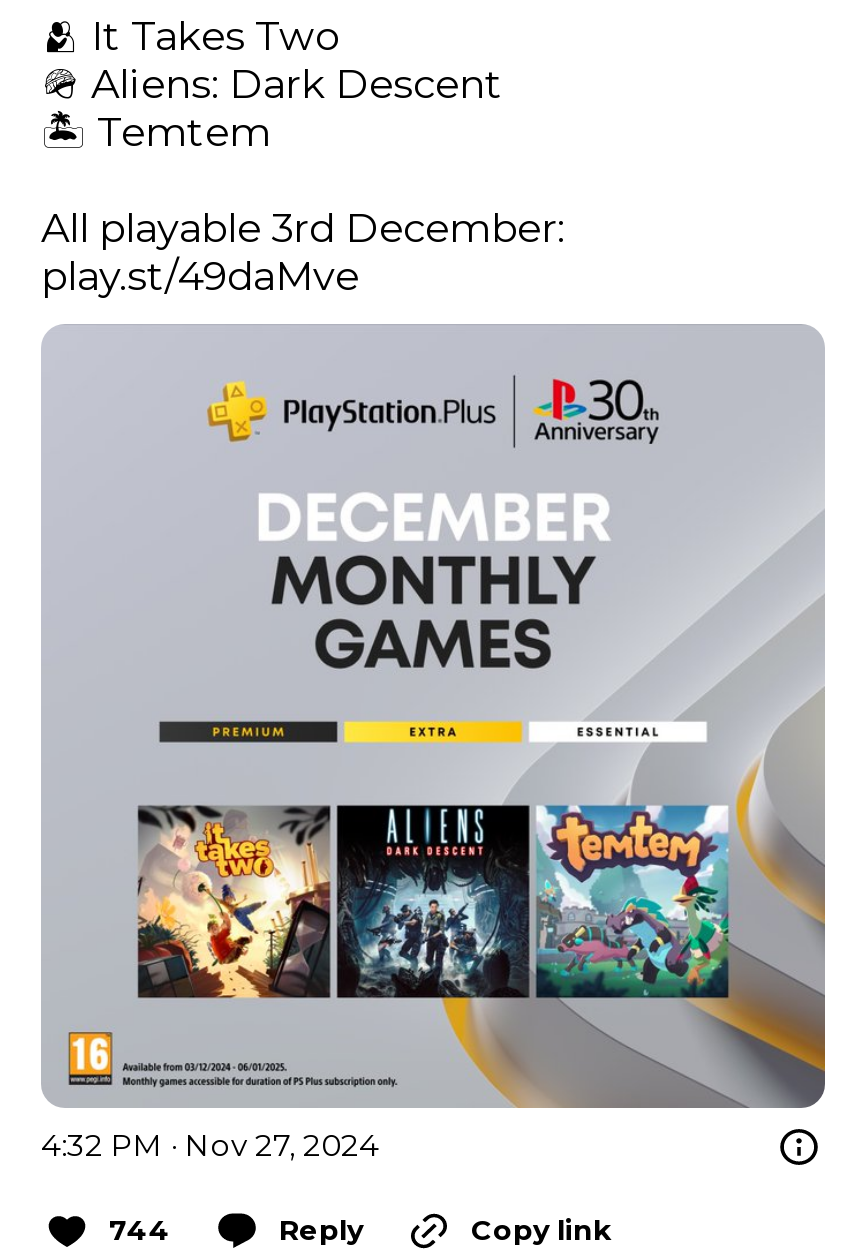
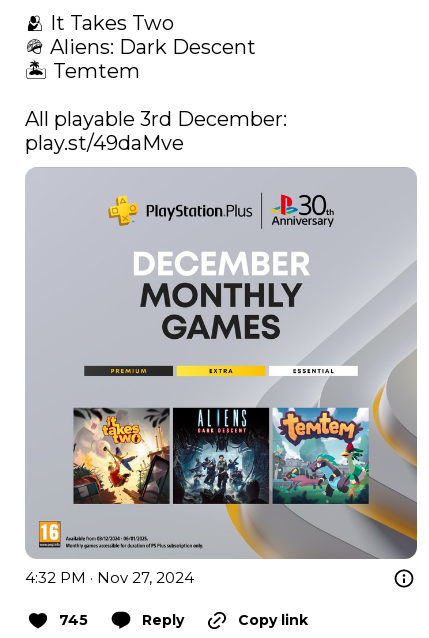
- 744
+ 745
